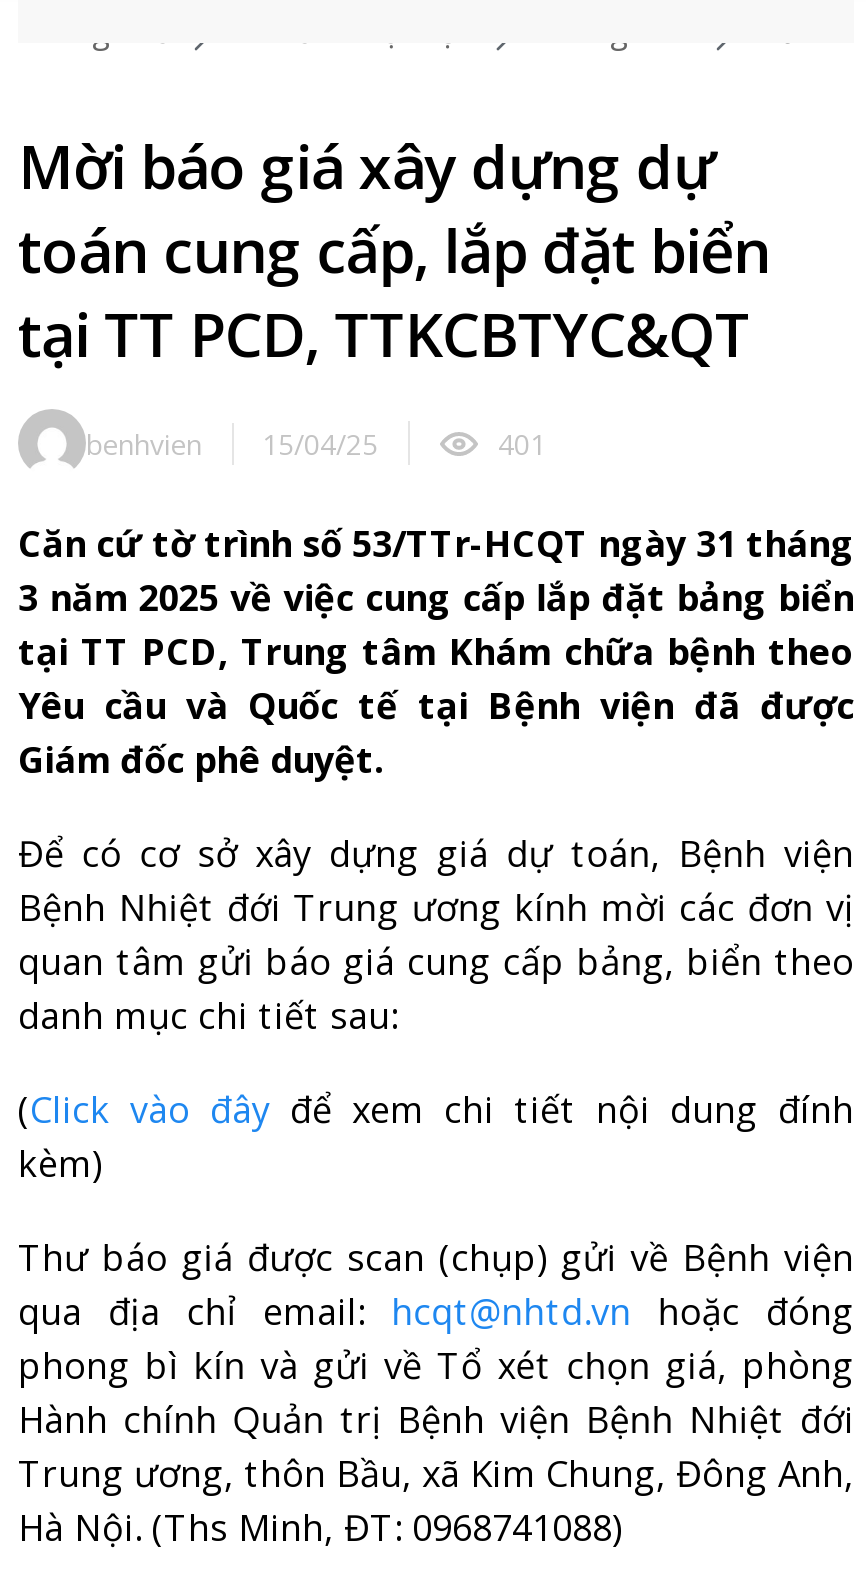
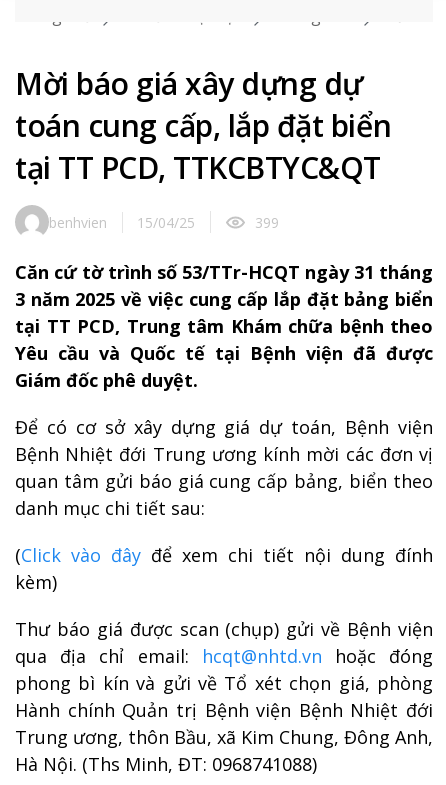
- 401
+ 399
